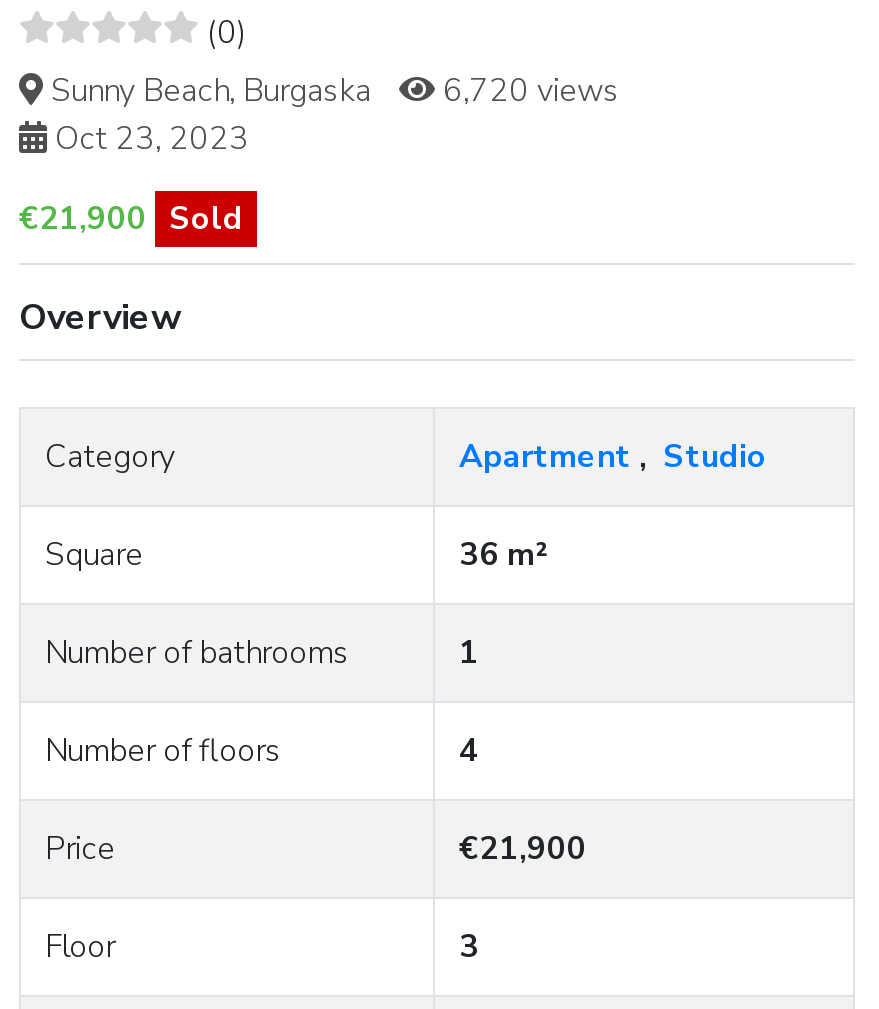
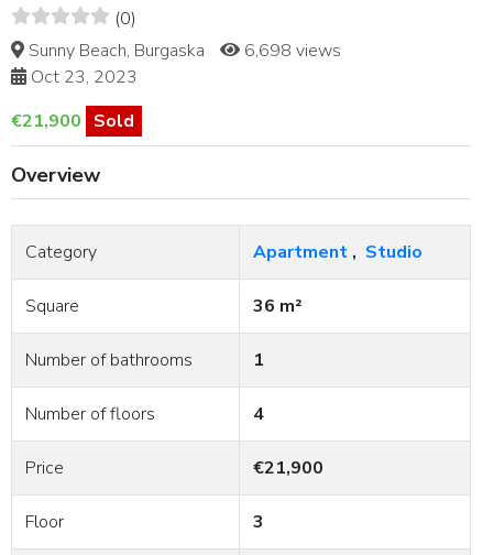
- Sunny Beach, Burgaska 6,720 views
+ Sunny Beach, Burgaska 6,698 views
